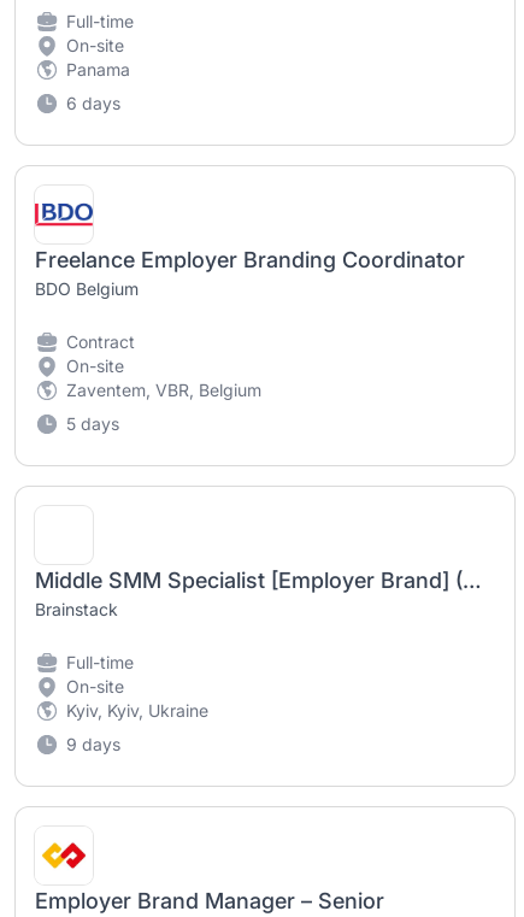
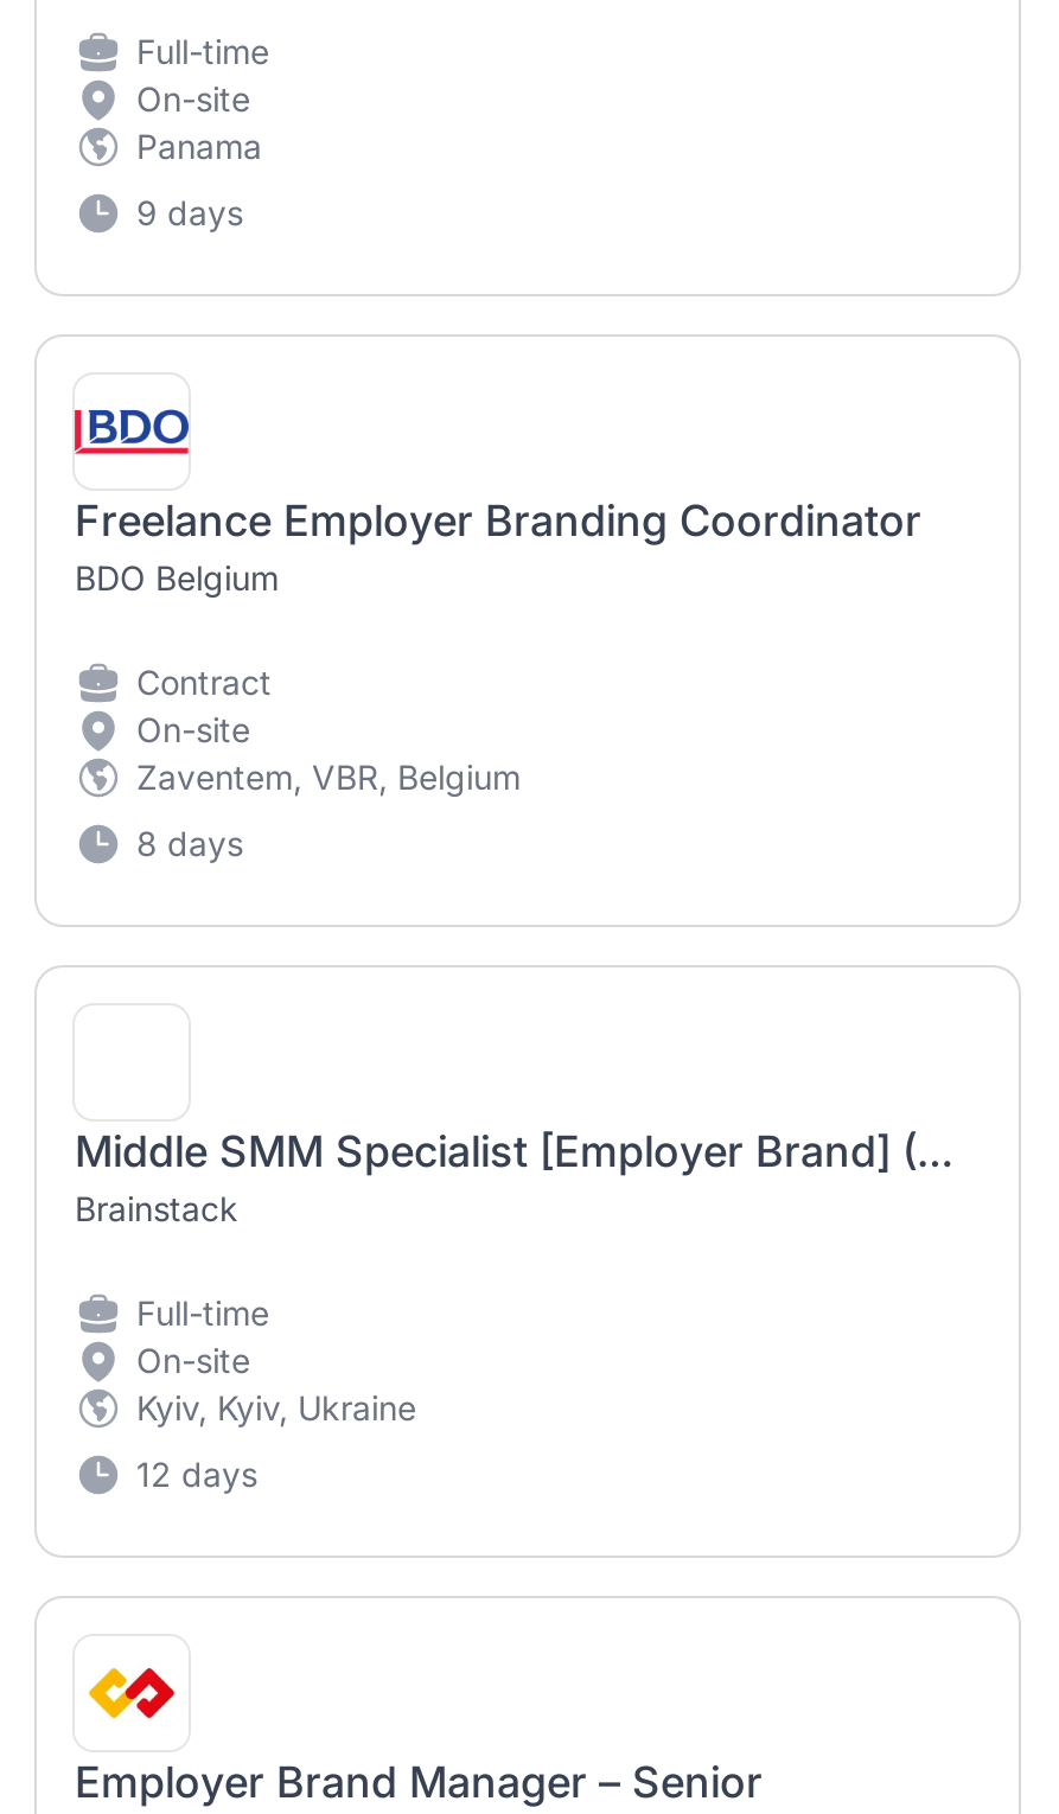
- 6 days
+ 9 days

- 5 days
+ 8 days

- 9 days
+ 12 days
